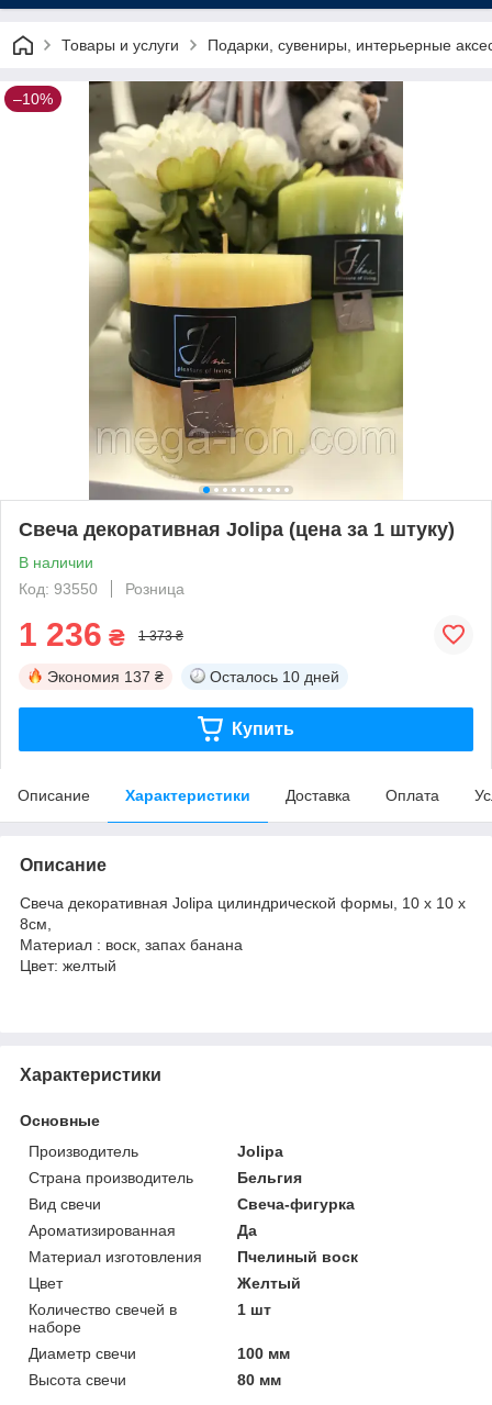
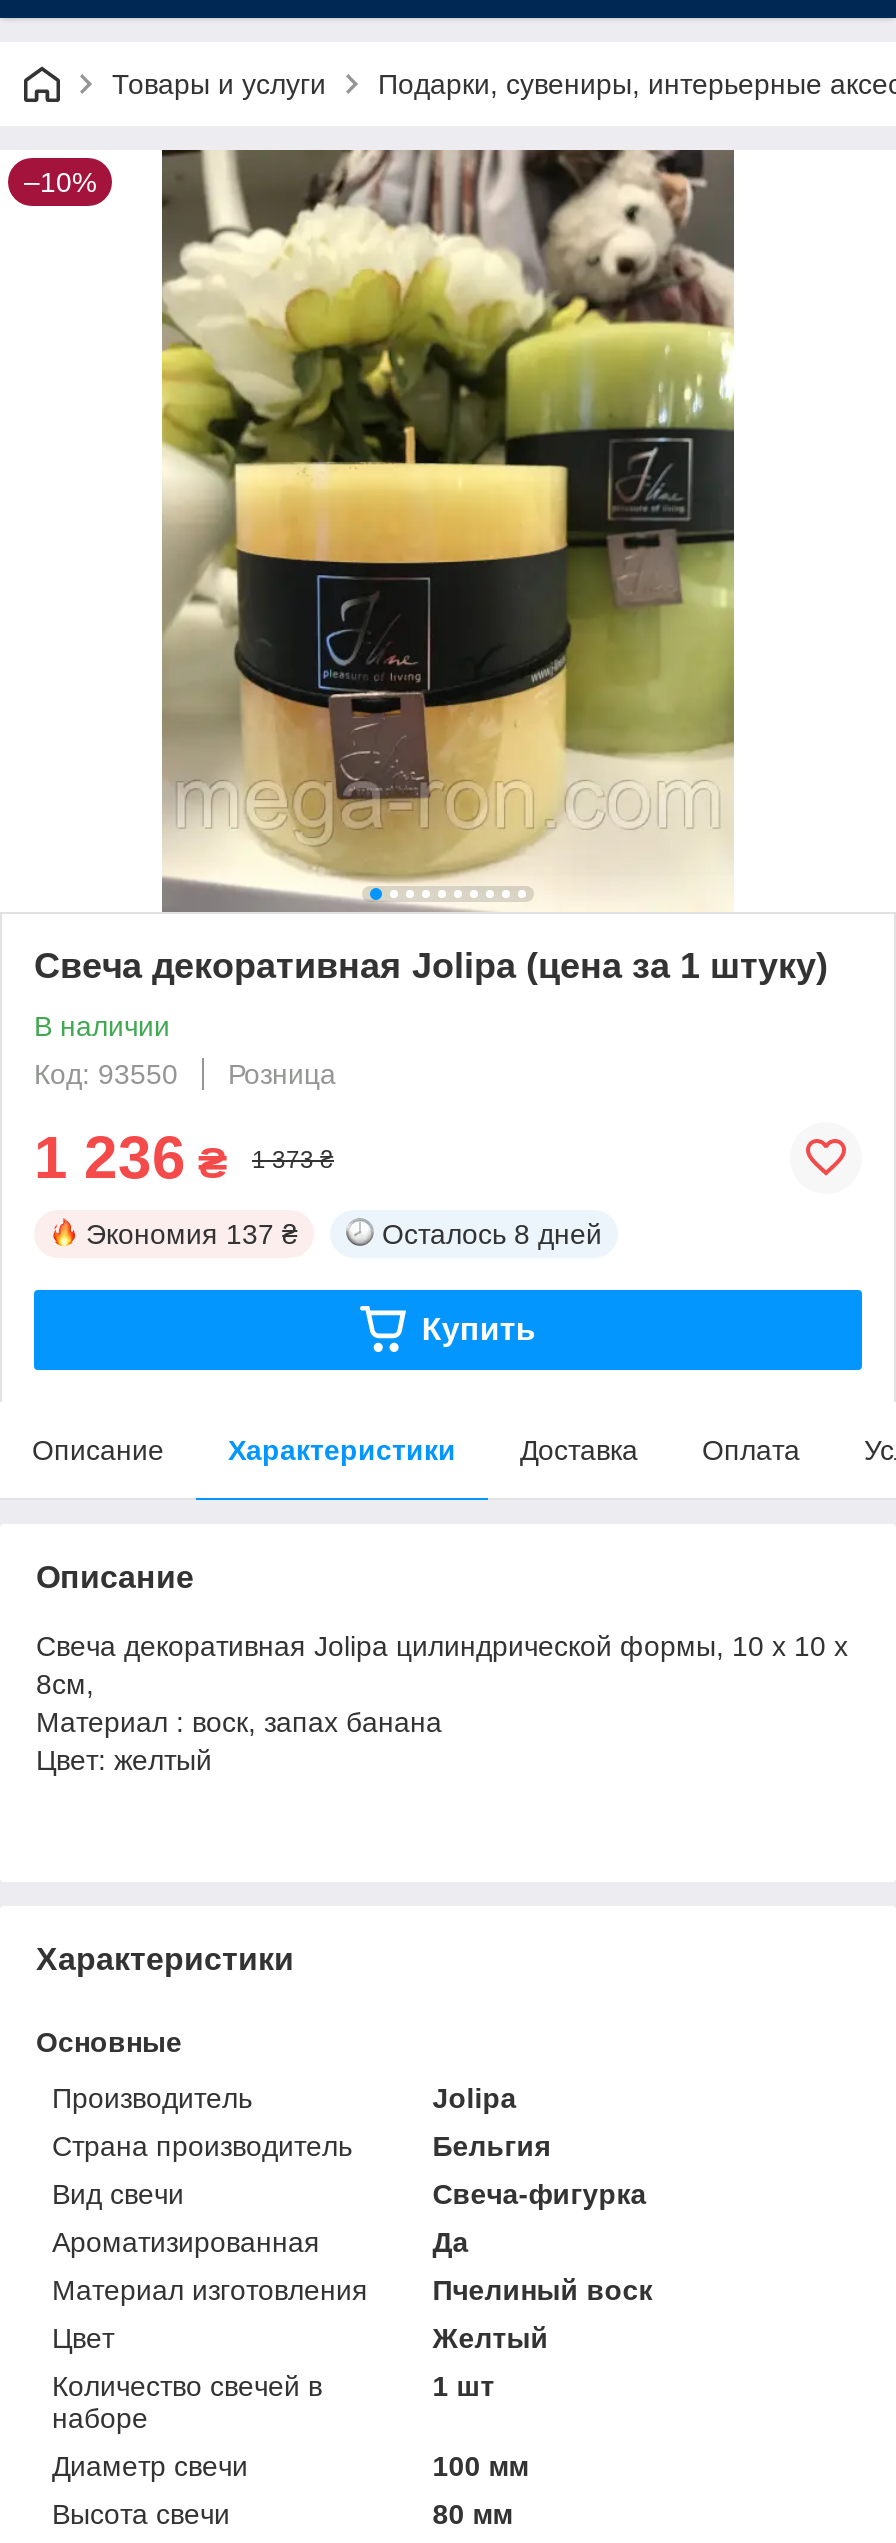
- Осталось 10 дней
+ Осталось 8 дней
